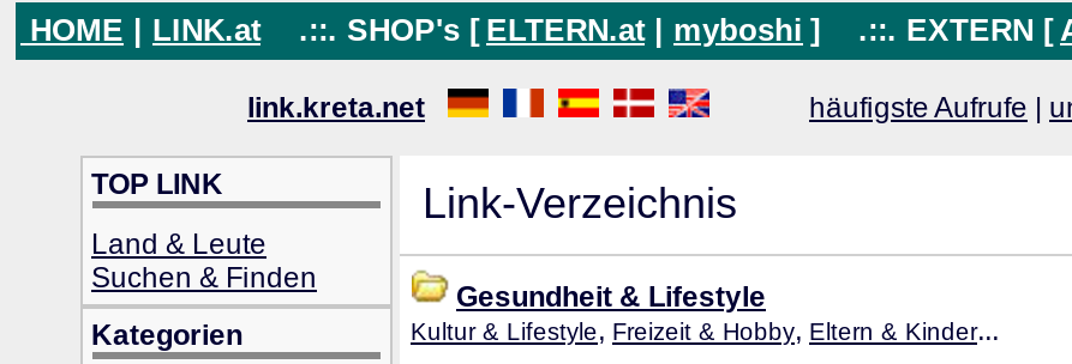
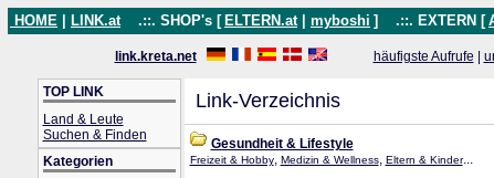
- Kultur & Lifestyle, Freizeit & Hobby, Eltern & Kinder...
+ Freizeit & Hobby, Medizin & Wellness, Eltern & Kinder...
